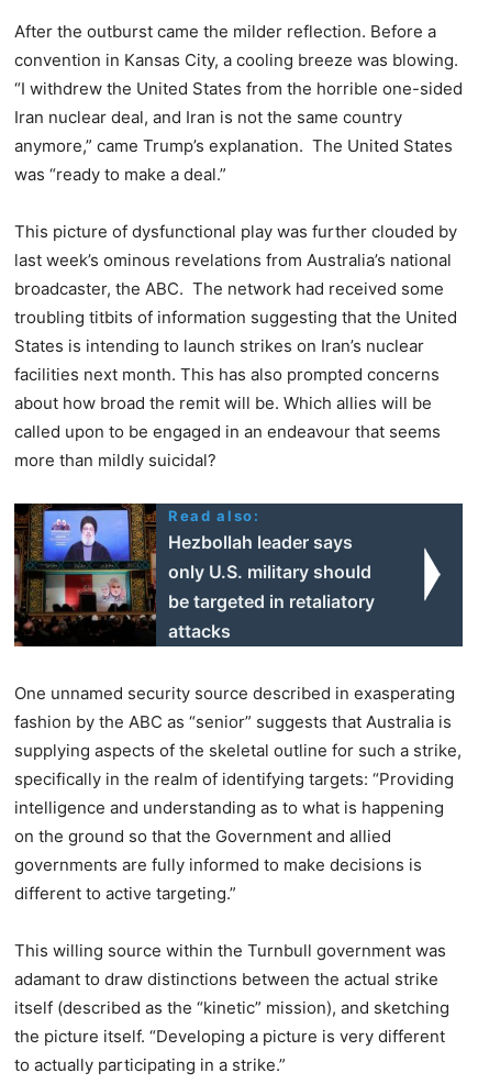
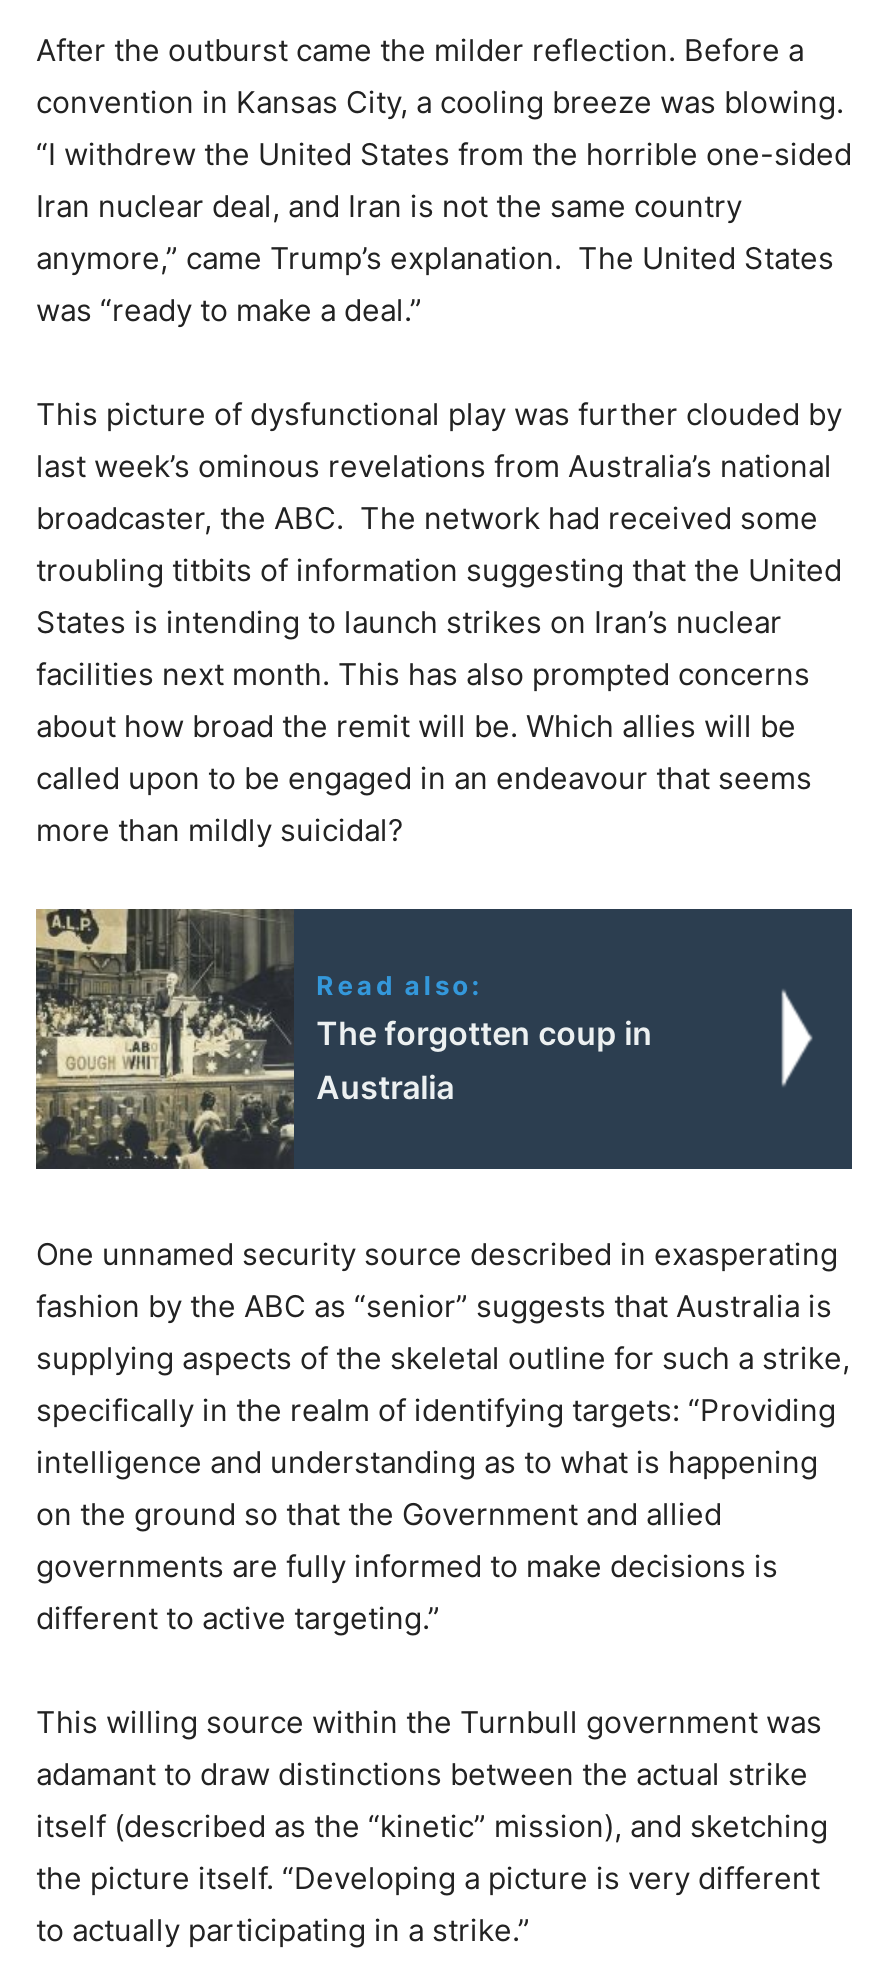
- [image]
- Hezbollah leader says
- only U.S. military should
- be targeted in retaliatory
- attacks
+ [image]
+ The forgotten coup in
+ Australia

moved down: Read also:
